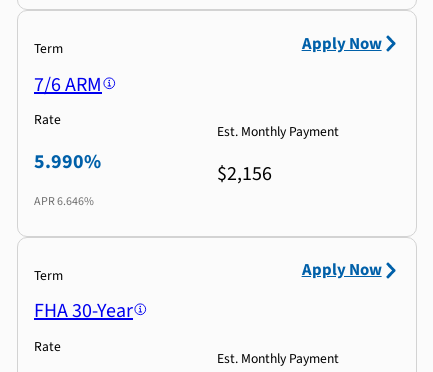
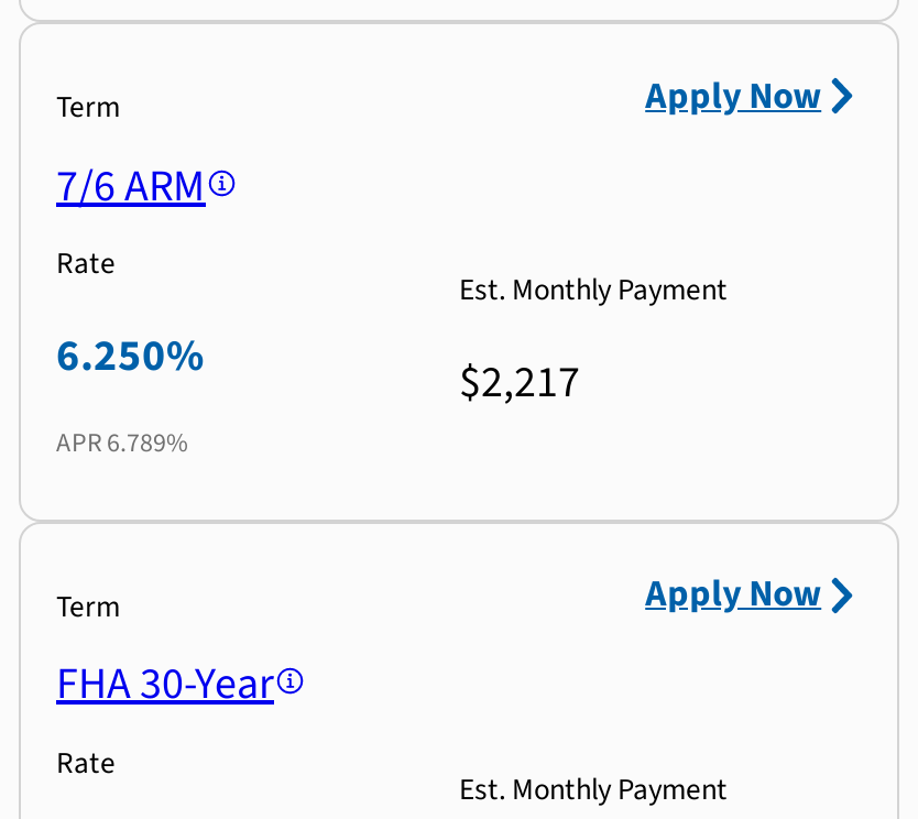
- 5.990%
+ 6.250%

- $2,156
+ $2,217

- APR 6.646%
+ APR 6.789%
